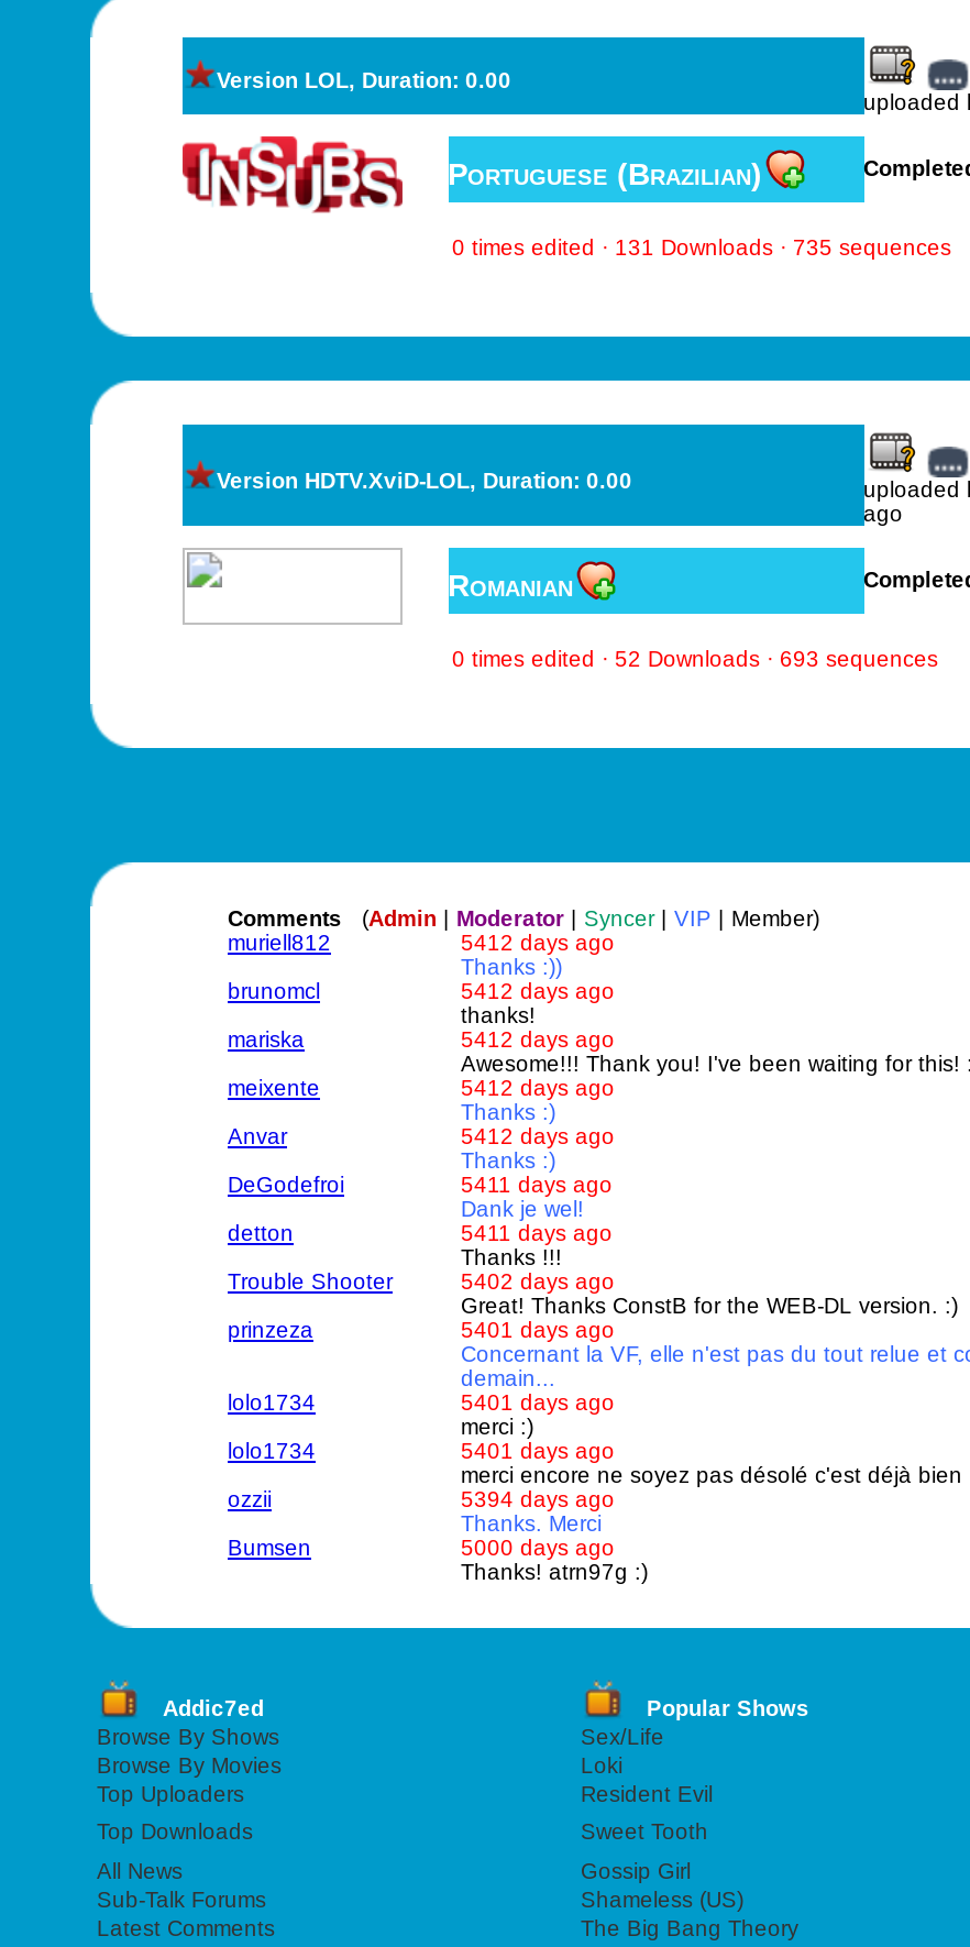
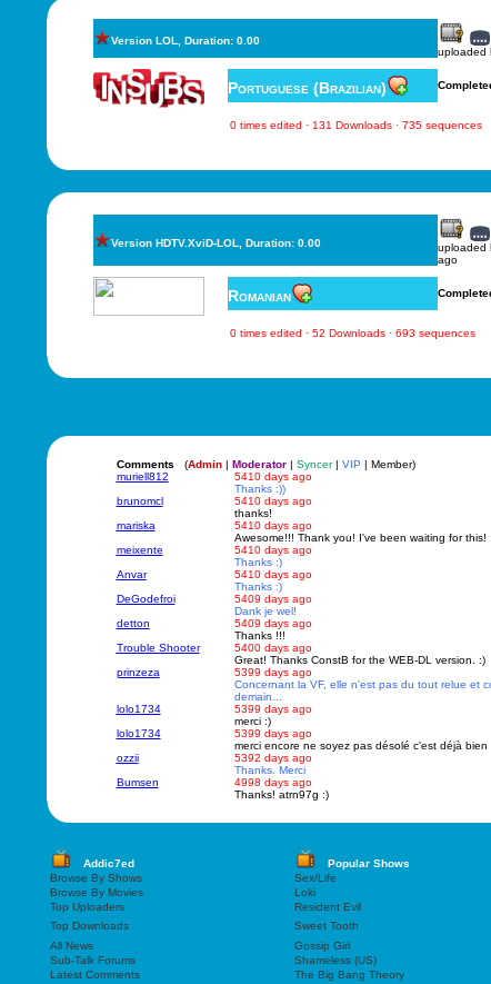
- 5412 days ago
+ 5410 days ago

- 5412 days ago
+ 5410 days ago

- 5412 days ago
+ 5410 days ago

- 5412 days ago
+ 5410 days ago

- 5412 days ago
+ 5410 days ago

- 5411 days ago
+ 5409 days ago

- 5411 days ago
+ 5409 days ago

- 5402 days ago
+ 5400 days ago

- 5401 days ago
+ 5399 days ago

- 5401 days ago
+ 5399 days ago

- 5401 days ago
+ 5399 days ago

- 5394 days ago
+ 5392 days ago

- 5000 days ago
+ 4998 days ago
